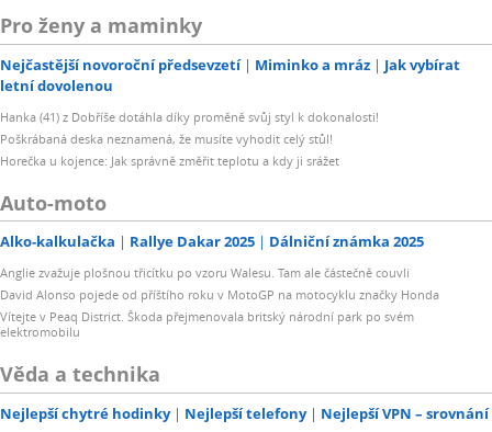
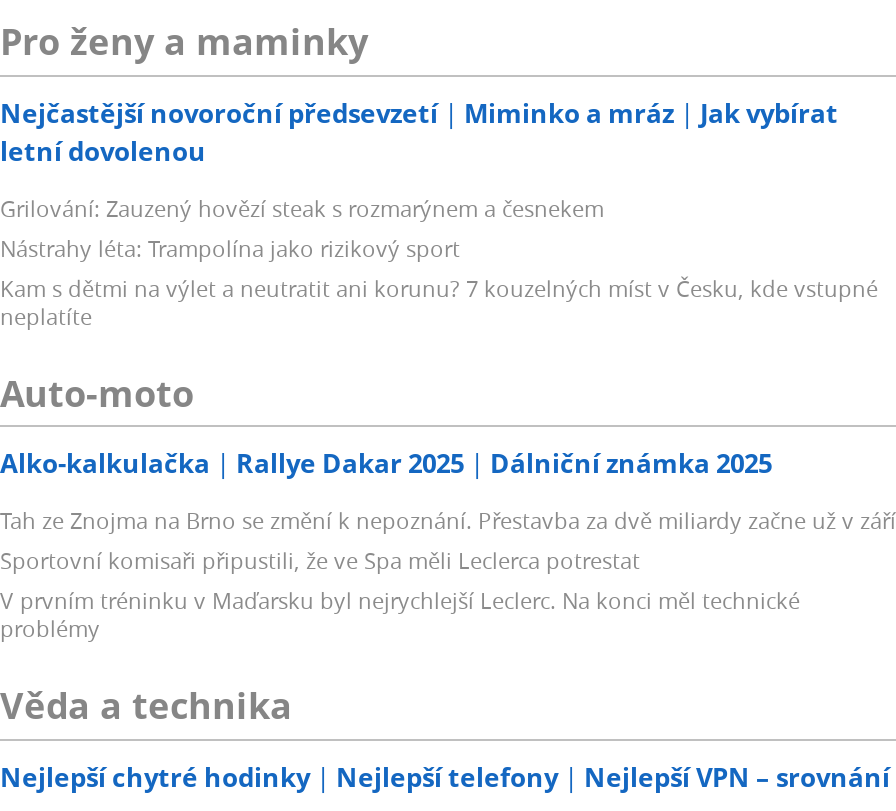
- Hanka (41) z Dobříše dotáhla díky proměně svůj styl k dokonalosti!
- Poškrábaná deska neznamená, že musíte vyhodit celý stůl!
- Horečka u kojence: Jak správně změřit teplotu a kdy ji srážet
+ Grilování: Zauzený hovězí steak s rozmarýnem a česnekem
+ Nástrahy léta: Trampolína jako rizikový sport
+ Kam s dětmi na výlet a neutratit ani korunu? 7 kouzelných míst v Česku, kde vstupné
+ neplatíte

- Anglie zvažuje plošnou třicítku po vzoru Walesu. Tam ale částečně couvli
- David Alonso pojede od příštího roku v MotoGP na motocyklu značky Honda
- Vítejte v Peaq District. Škoda přejmenovala britský národní park po svém
- elektromobilu
+ Tah ze Znojma na Brno se změní k nepoznání. Přestavba za dvě miliardy začne už v září
+ Sportovní komisaři připustili, že ve Spa měli Leclerca potrestat
+ V prvním tréninku v Maďarsku byl nejrychlejší Leclerc. Na konci měl technické
+ problémy
